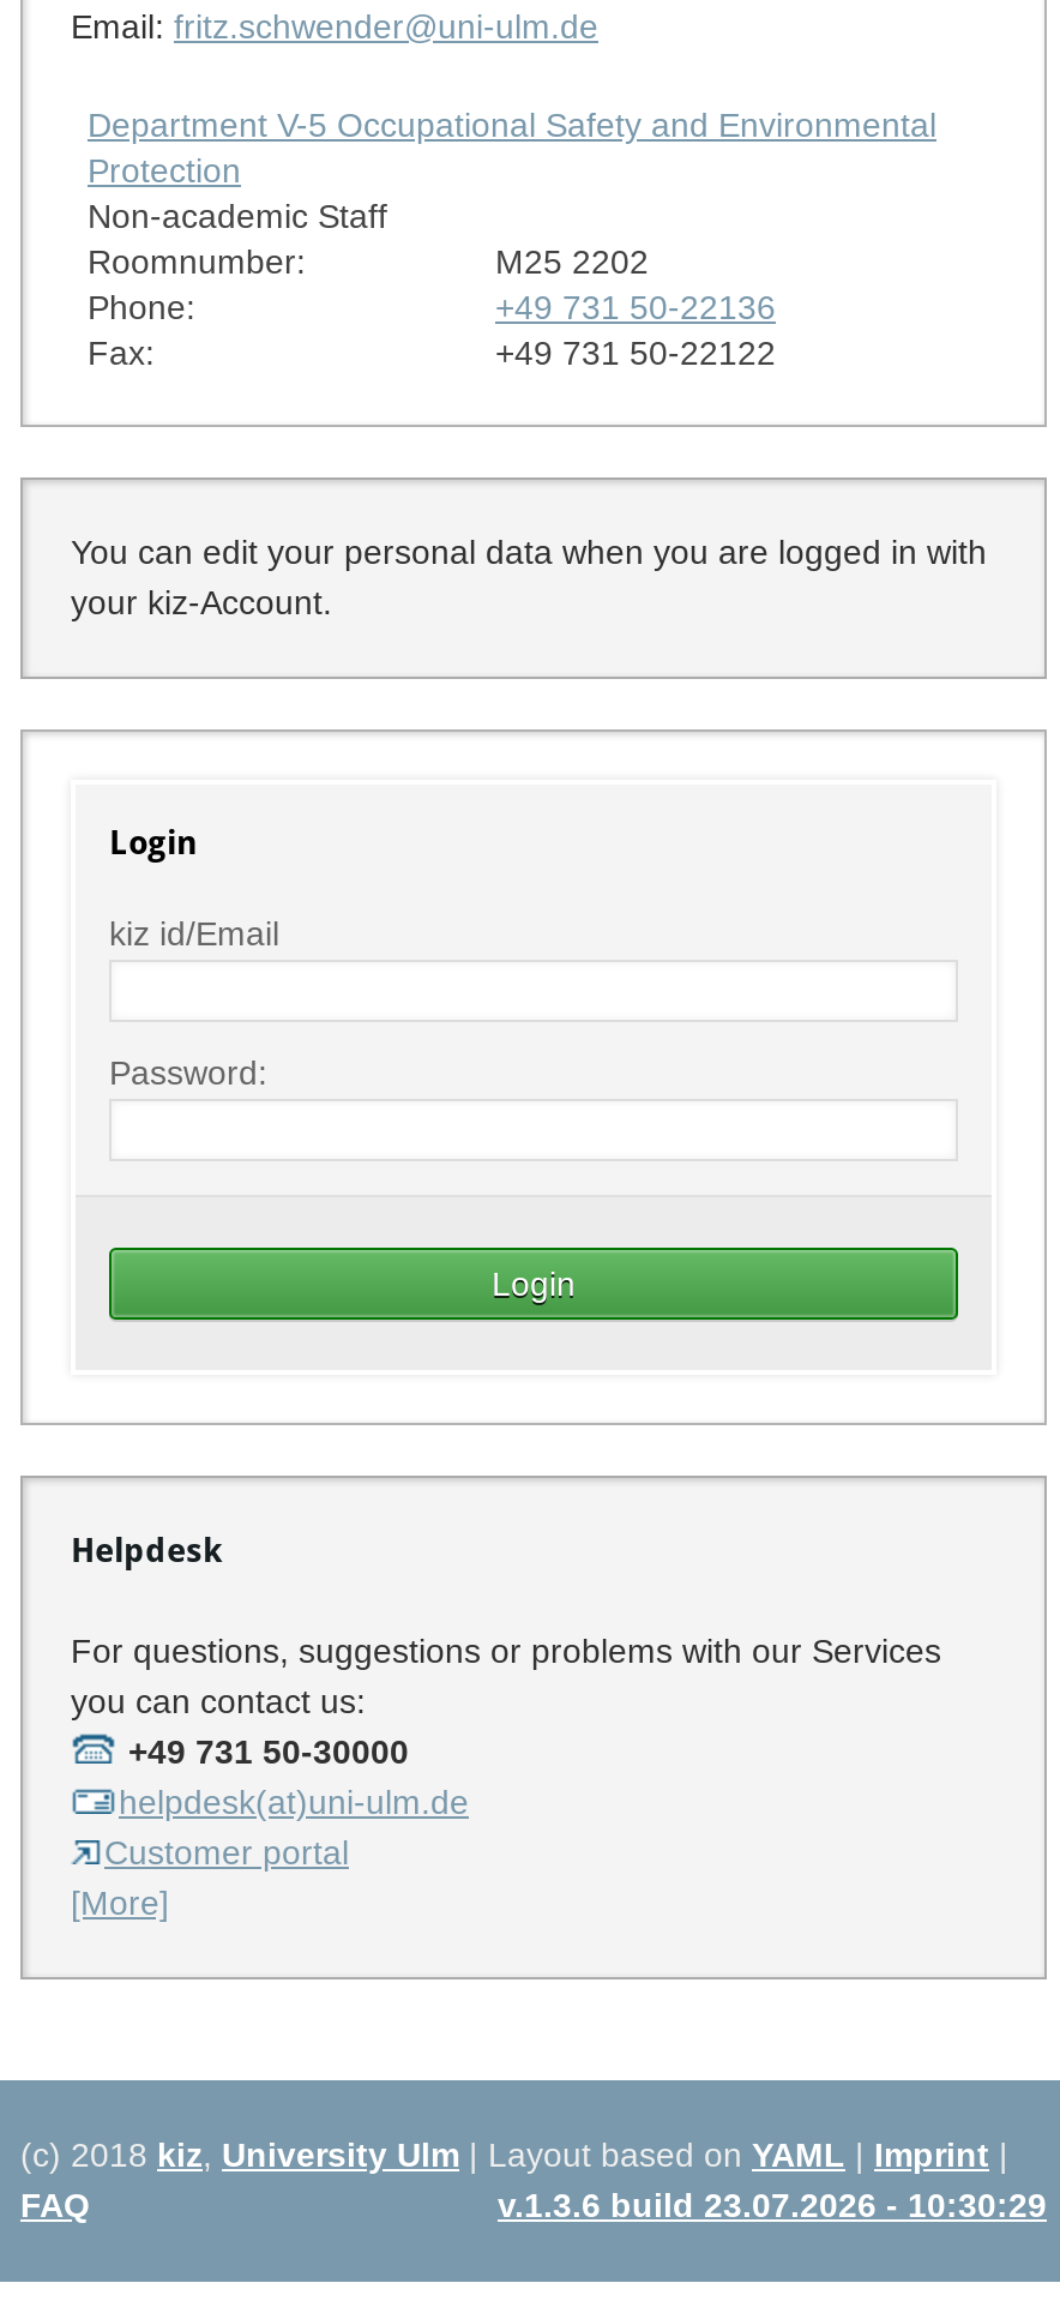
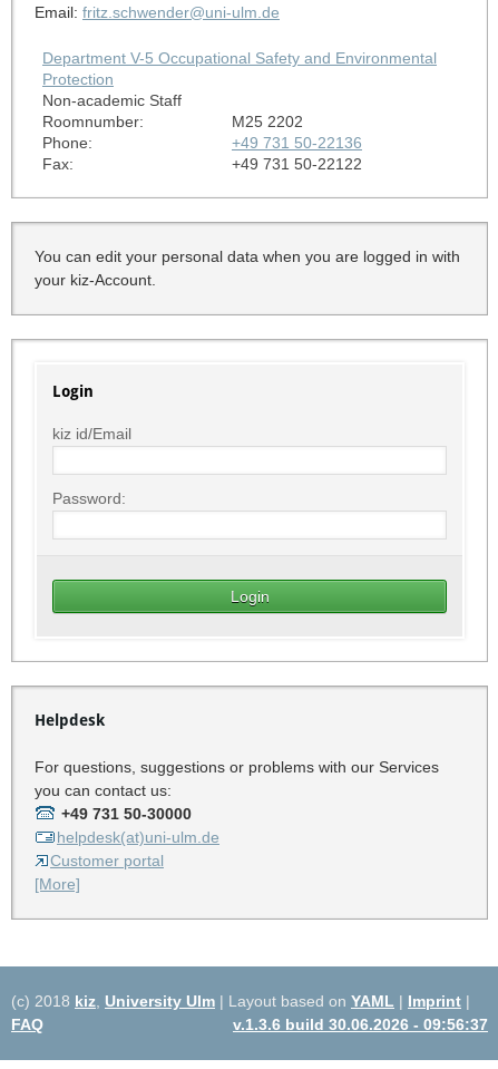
- v.1.3.6 build 23.07.2026 - 10:30:29
+ v.1.3.6 build 30.06.2026 - 09:56:37
